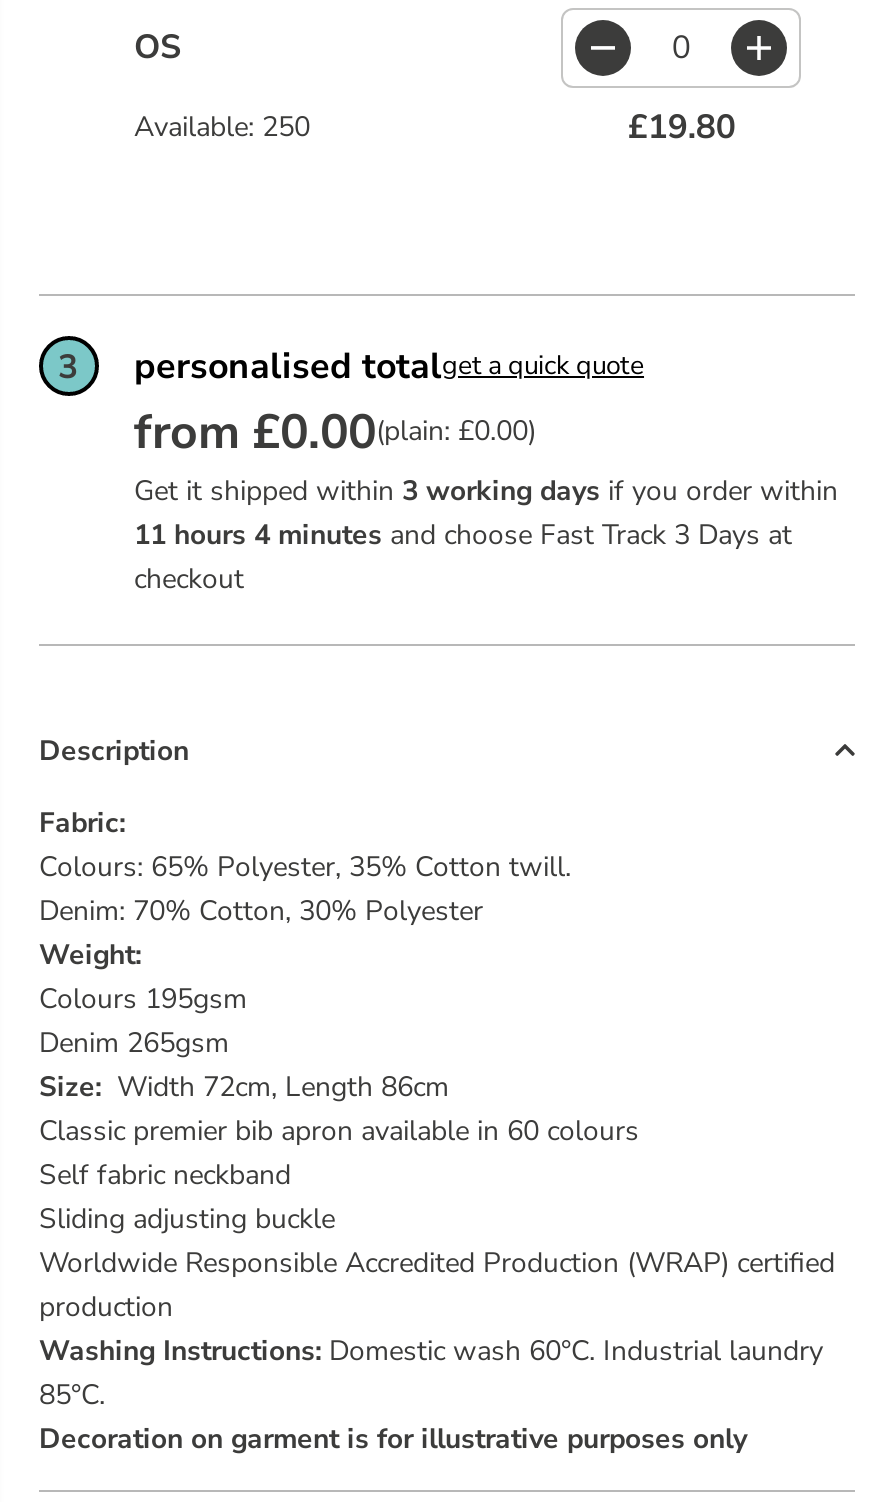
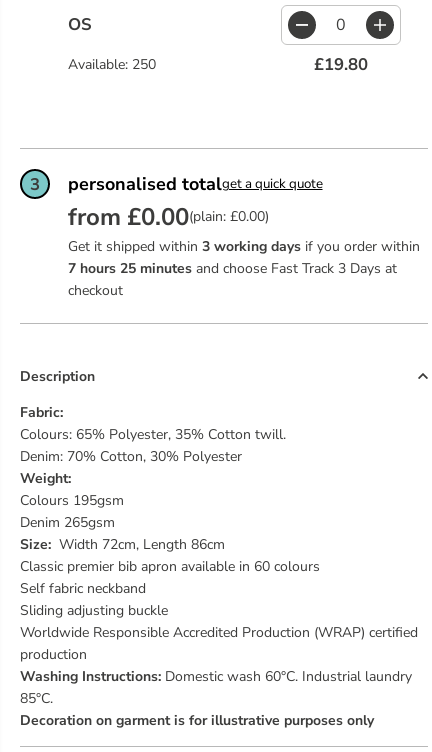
- 11 hours 4 minutes and choose Fast Track 3 Days at
+ 7 hours 25 minutes and choose Fast Track 3 Days at
